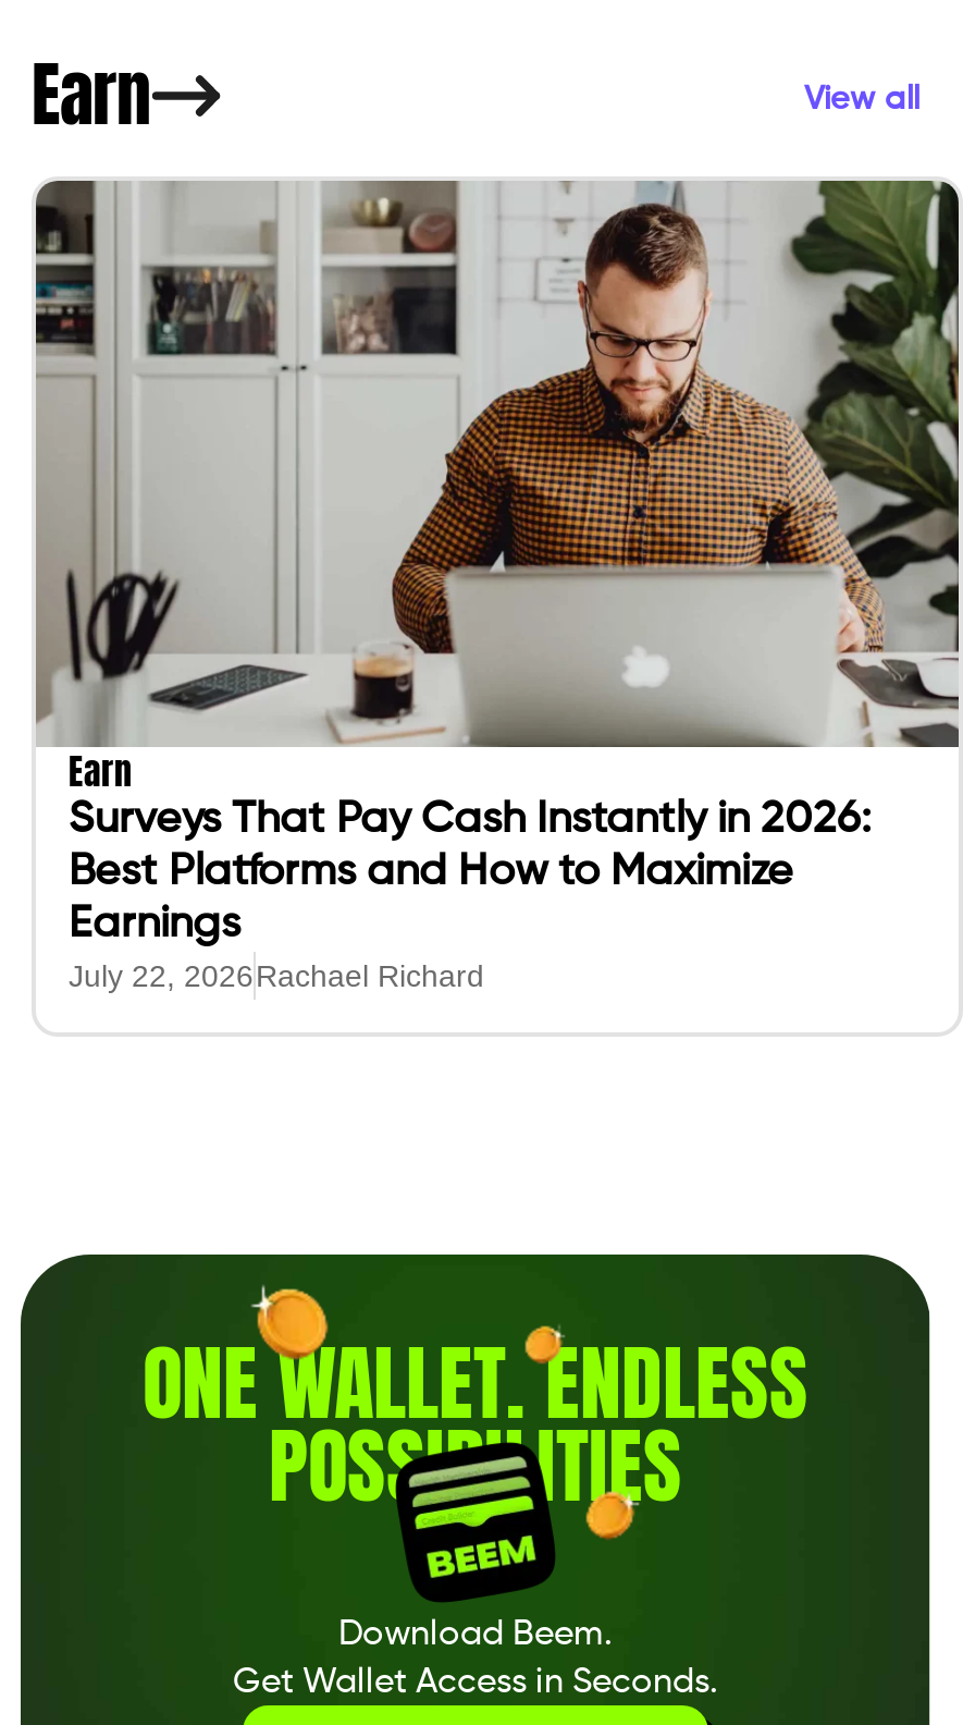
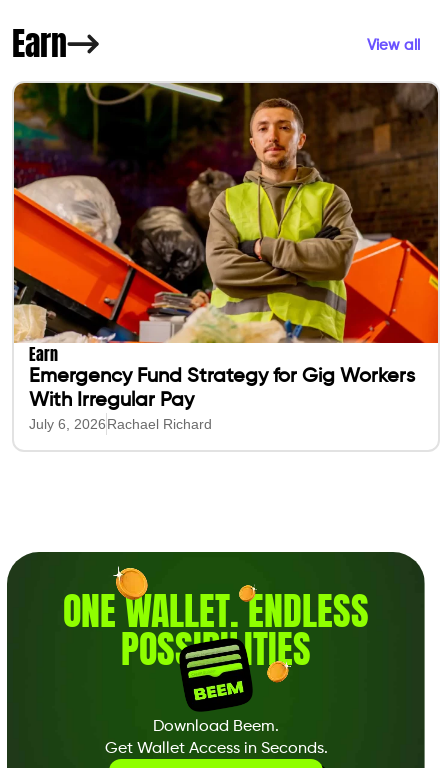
- [image]
- Surveys That Pay Cash Instantly in 2026:
- Best Platforms and How to Maximize
- Earnings
- July 22, 2026 Rachael Richard
+ [image]
+ Emergency Fund Strategy for Gig Workers
+ With Irregular Pay
+ July 6, 2026 Rachael Richard
